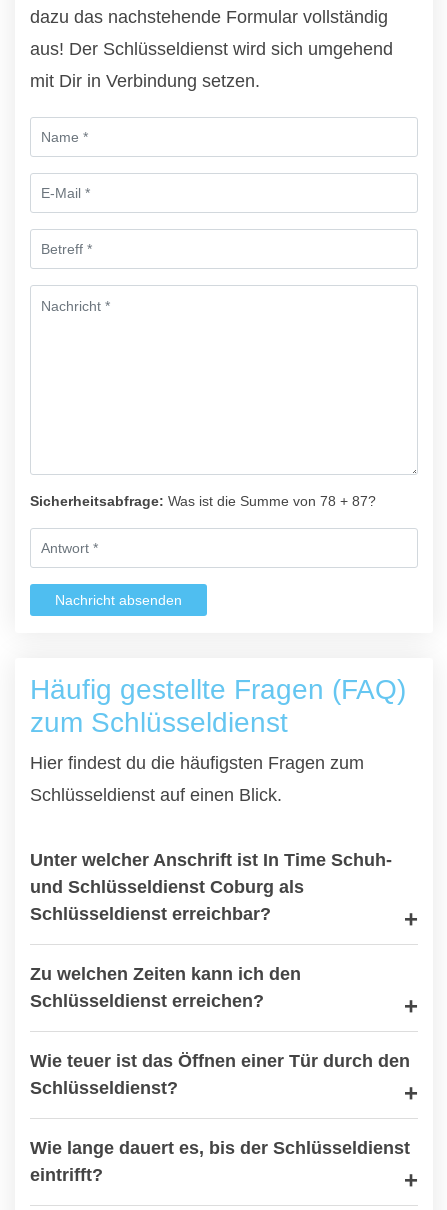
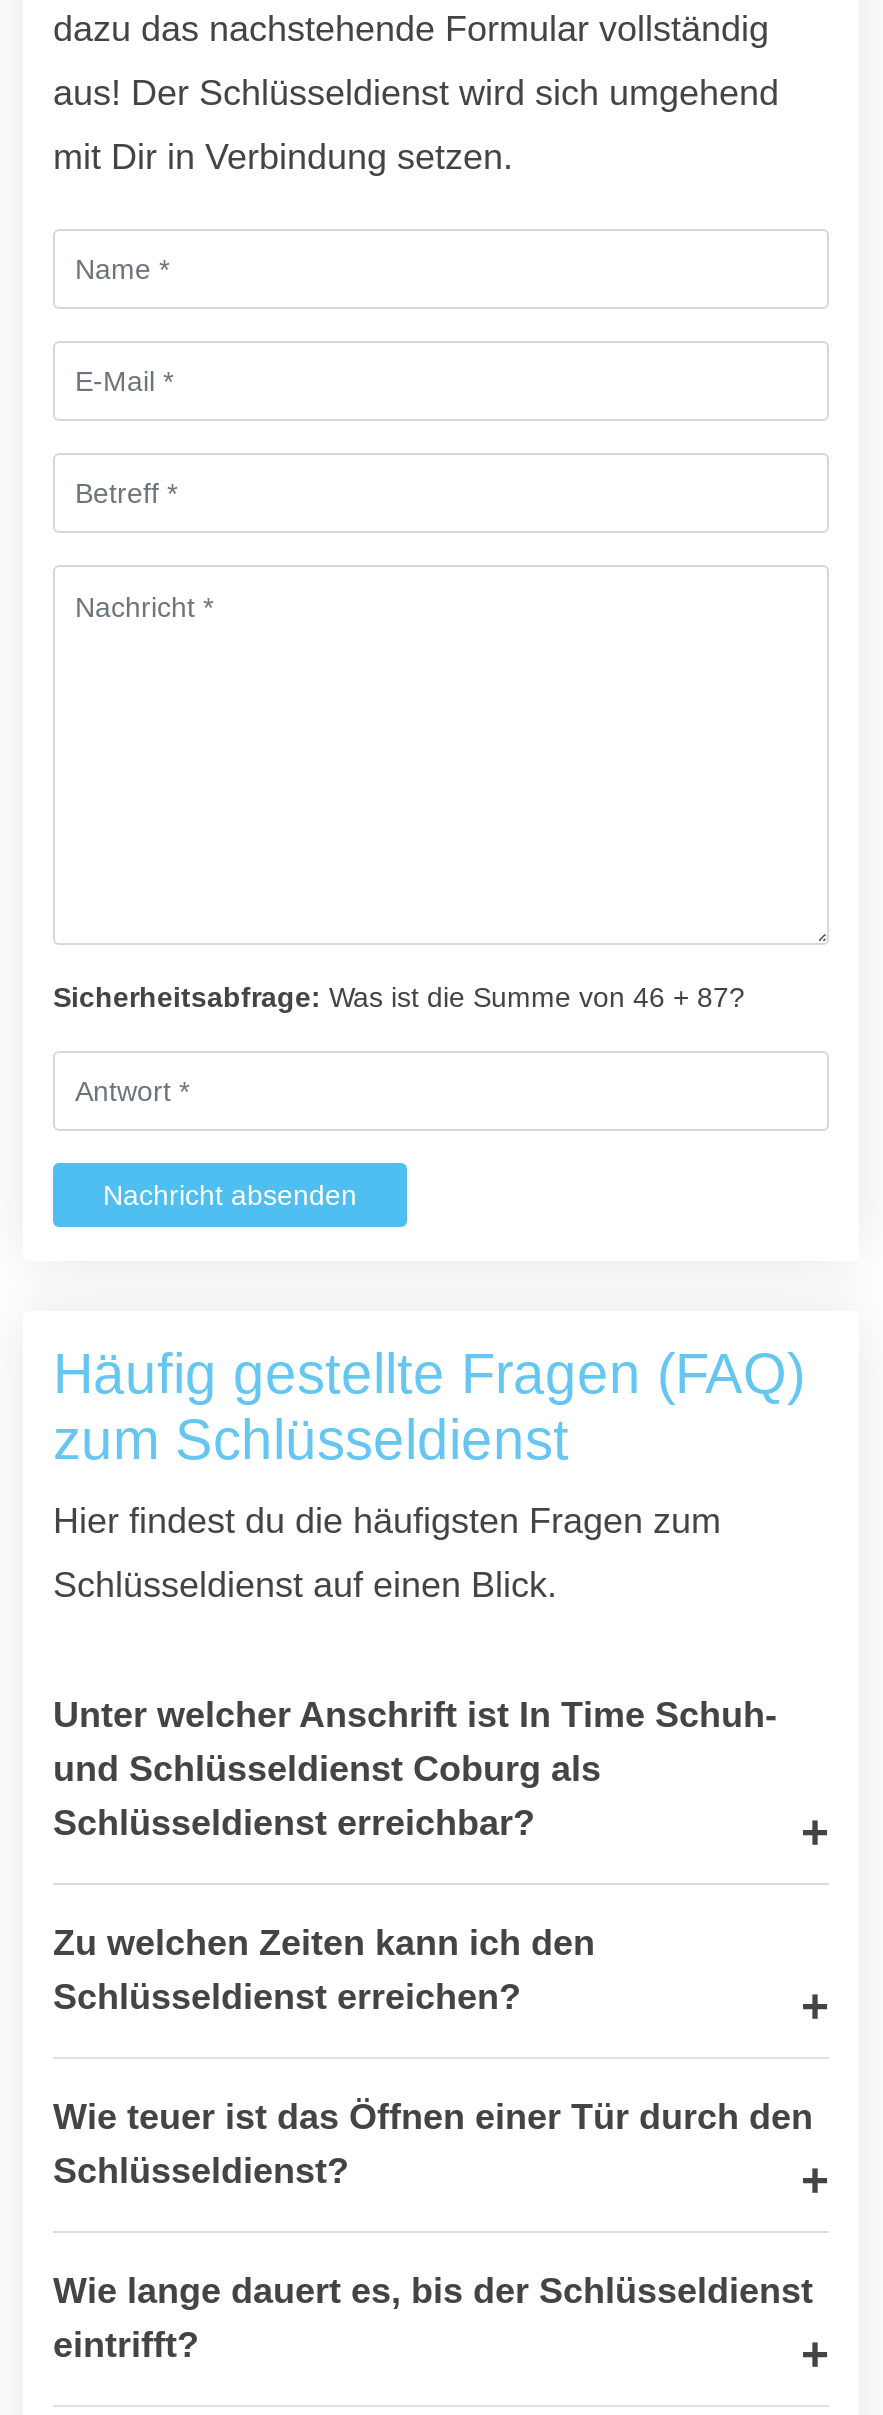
- Sicherheitsabfrage: Was ist die Summe von 78 + 87?
+ Sicherheitsabfrage: Was ist die Summe von 46 + 87?
